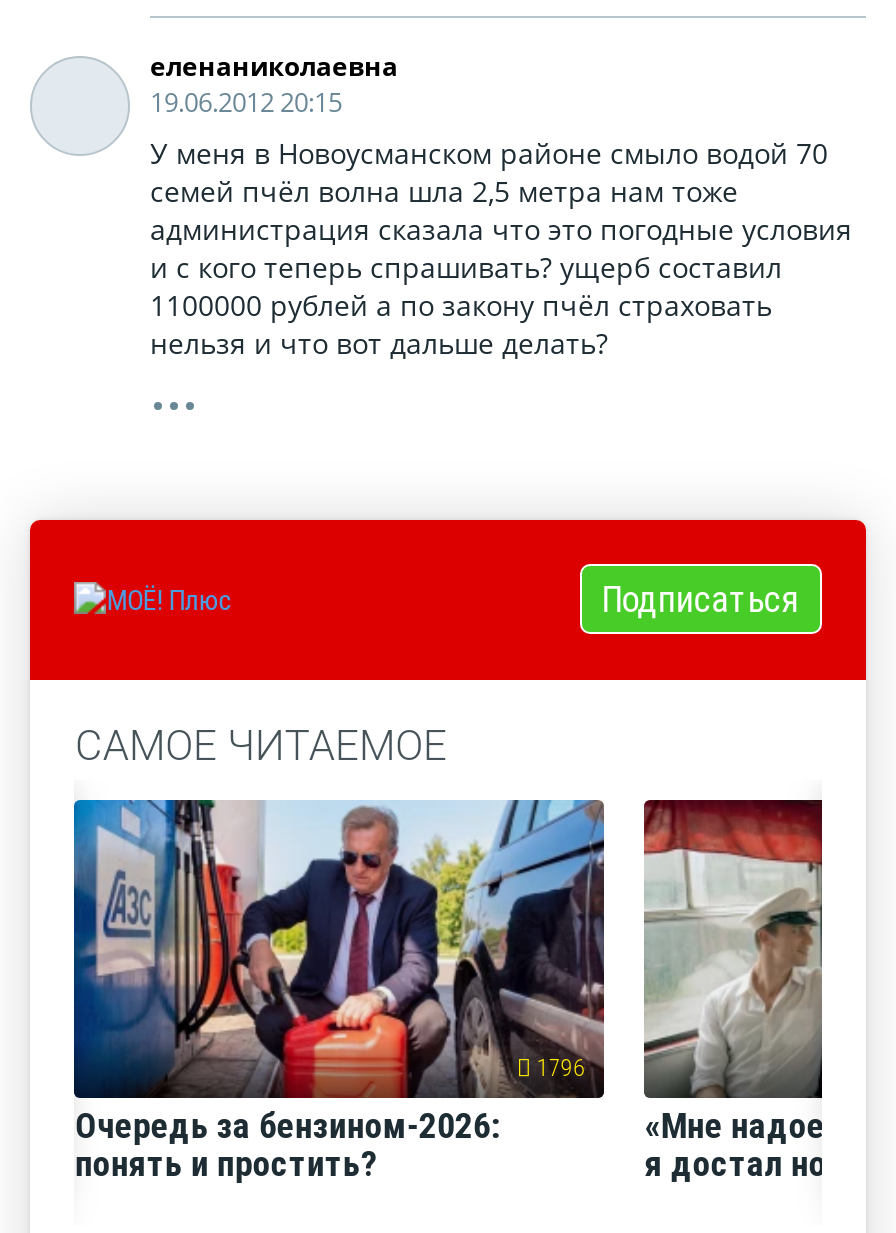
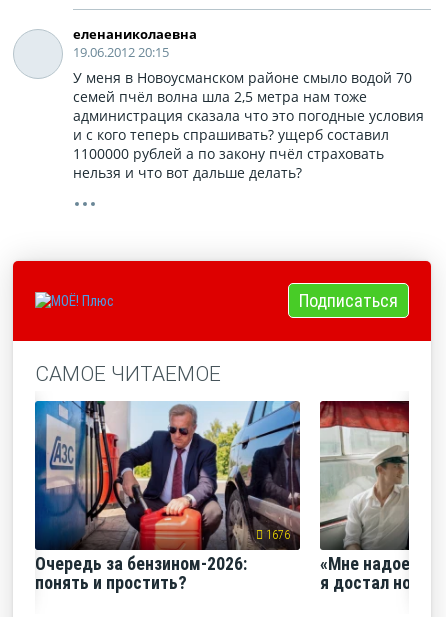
- 1796
+ 1676
